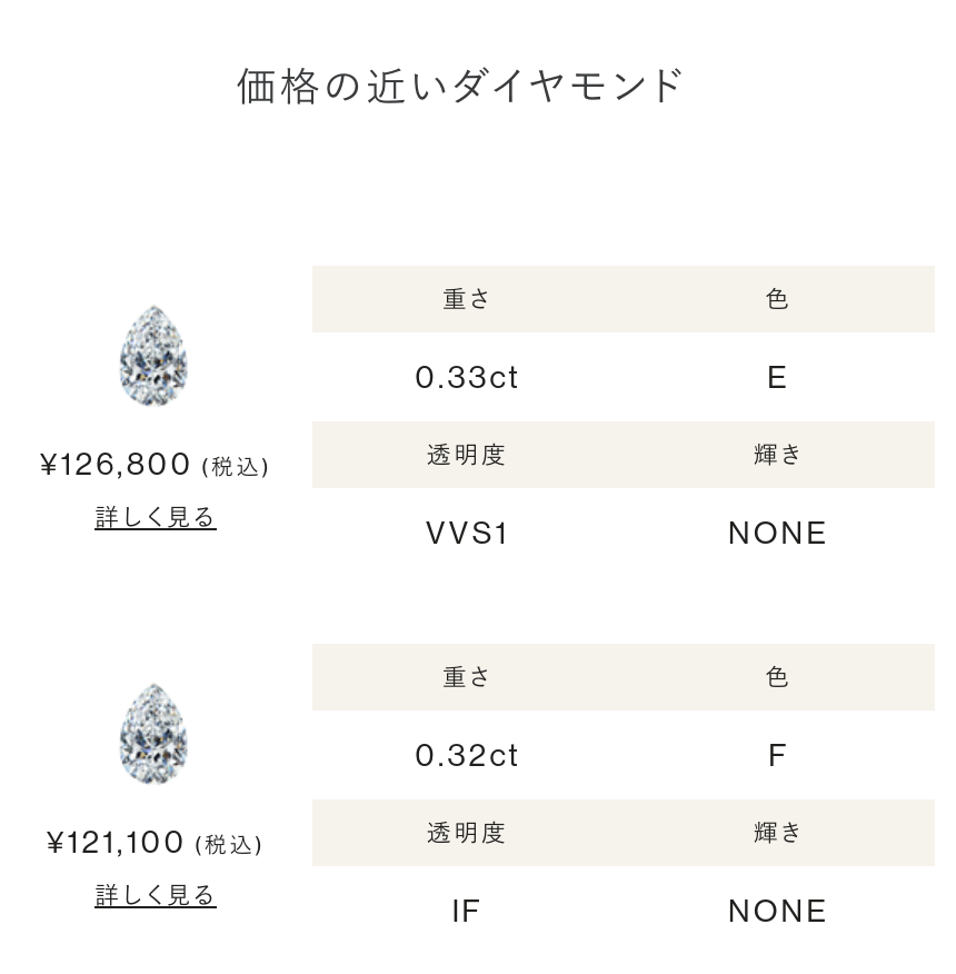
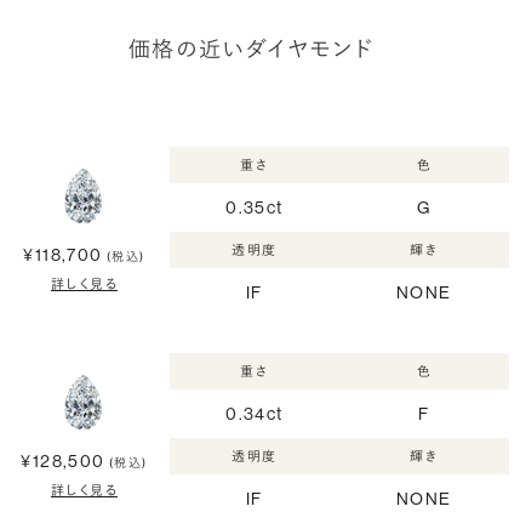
- 0.33ct
+ 0.35ct

- E
+ G

- ¥126,800 (税込)
+ ¥118,700 (税込)

- VVS1
+ IF

- 0.32ct
+ 0.34ct

- ¥121,100 (税込)
+ ¥128,500 (税込)
